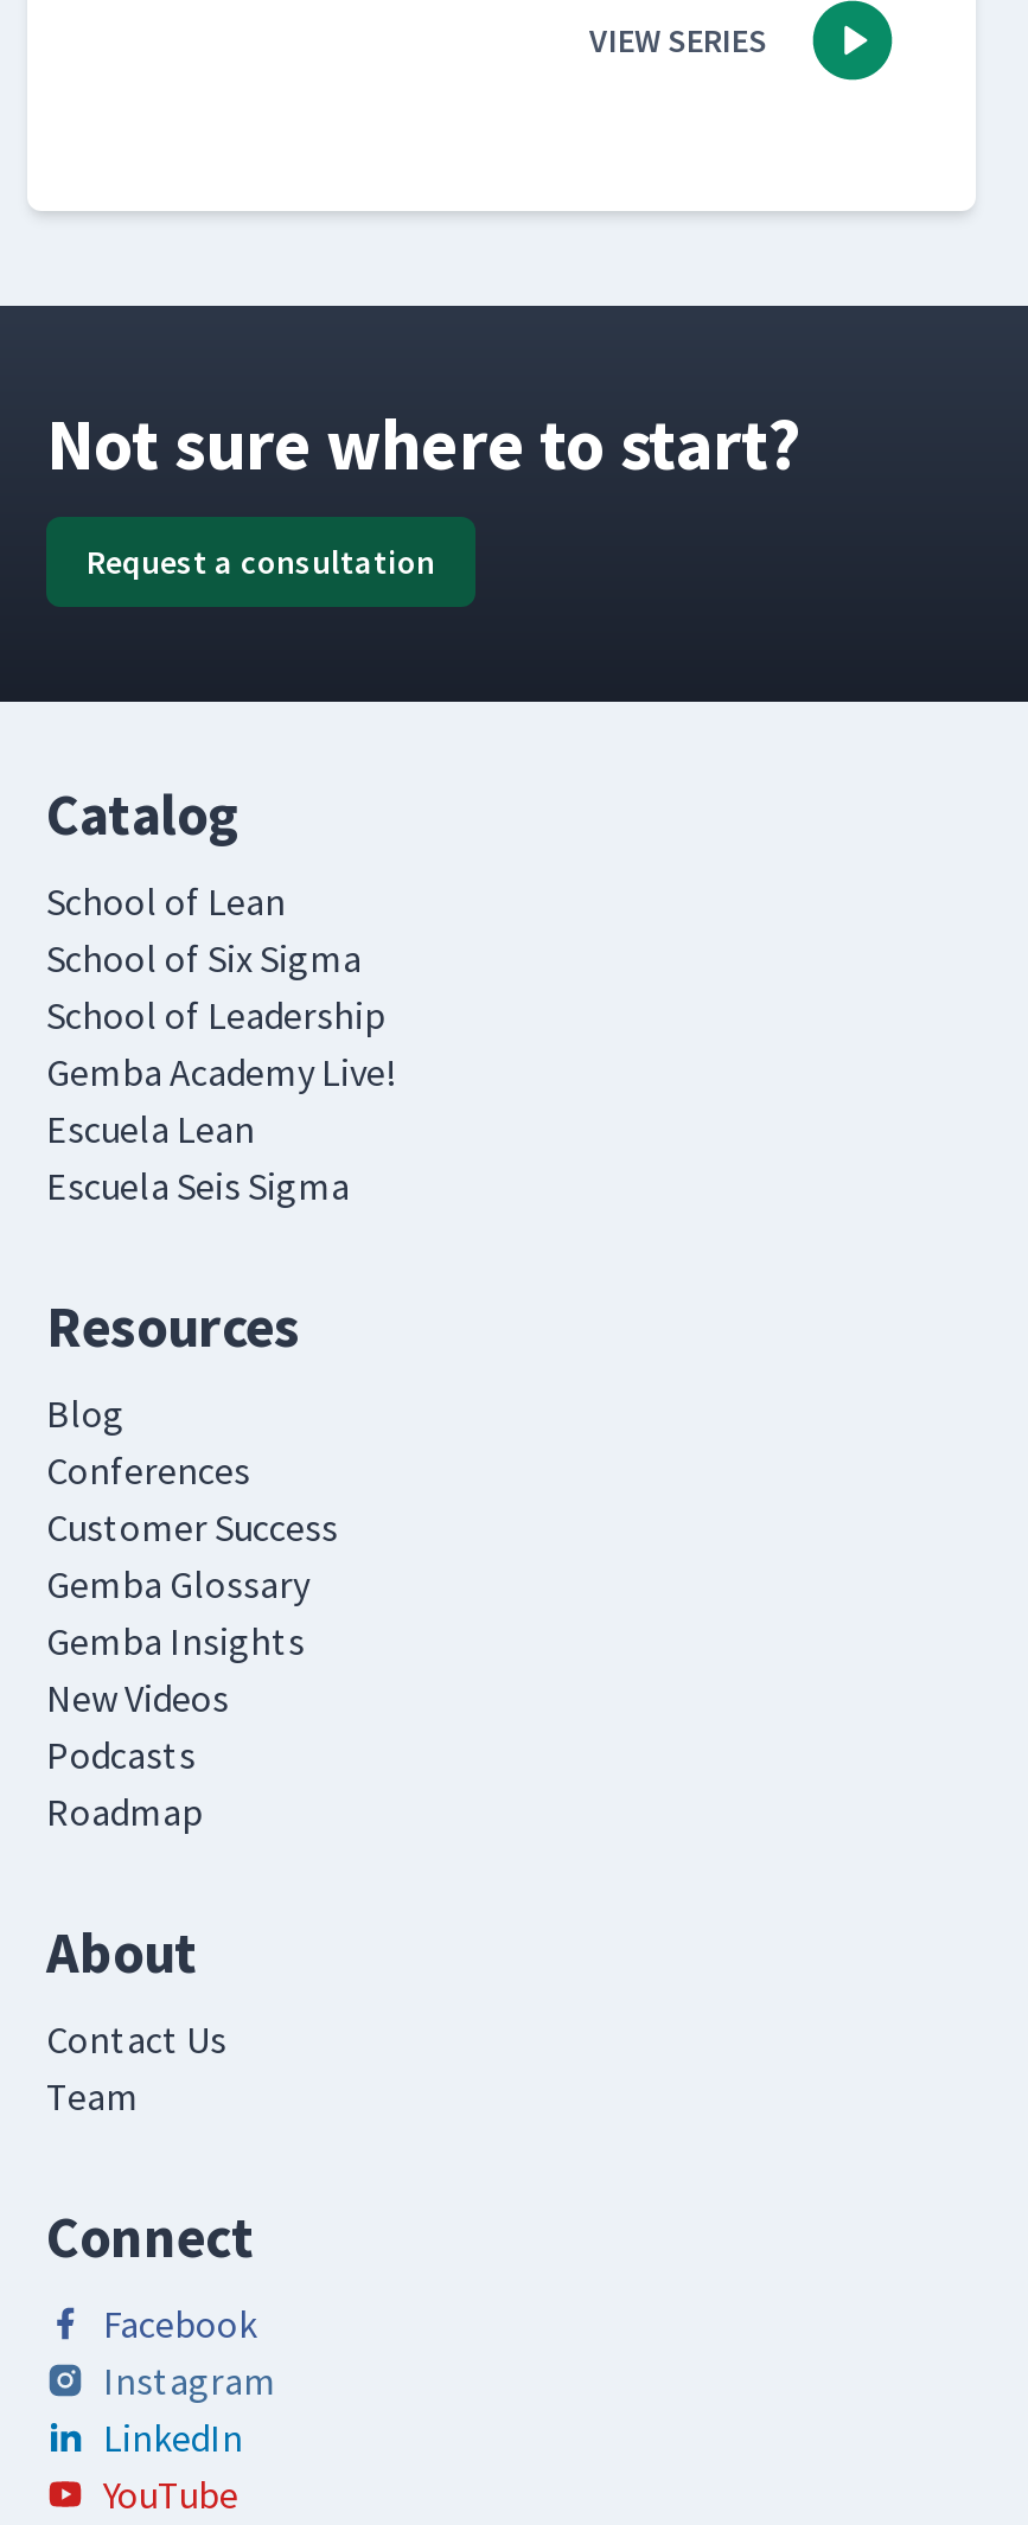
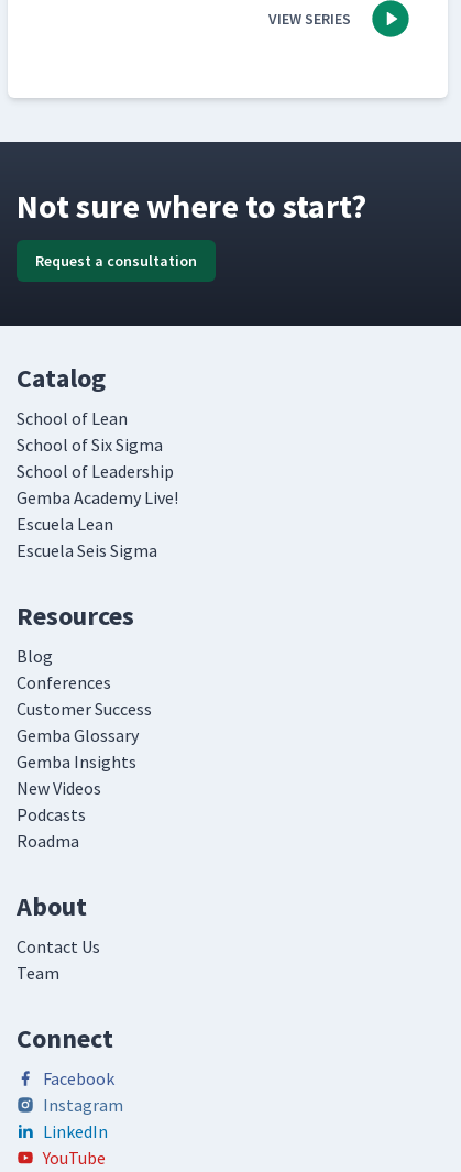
- Roadmap
+ Roadma
